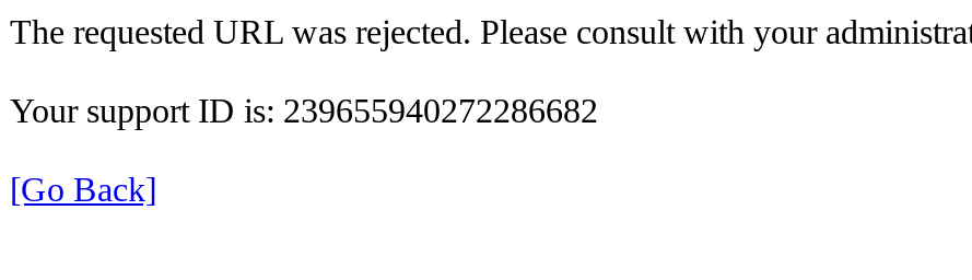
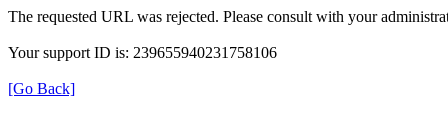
- Your support ID is: 239655940272286682
+ Your support ID is: 239655940231758106
